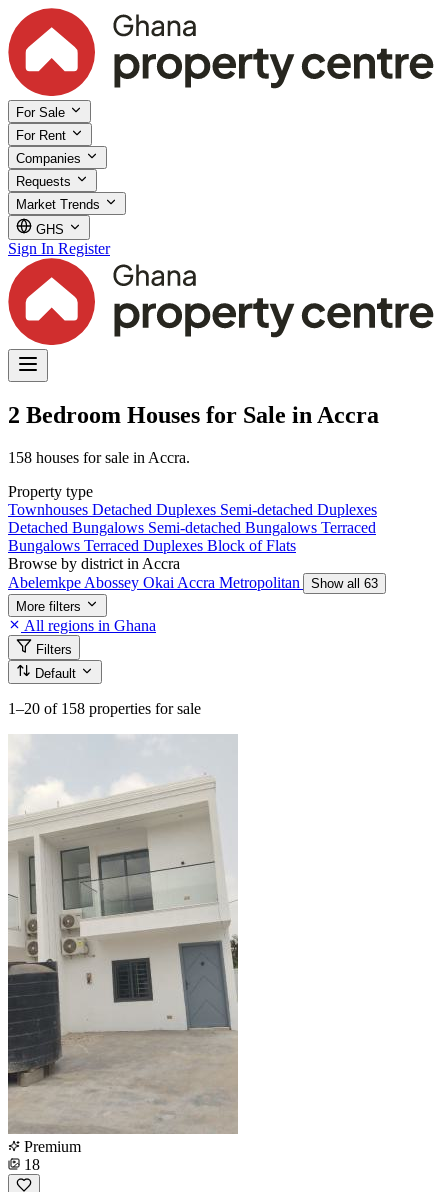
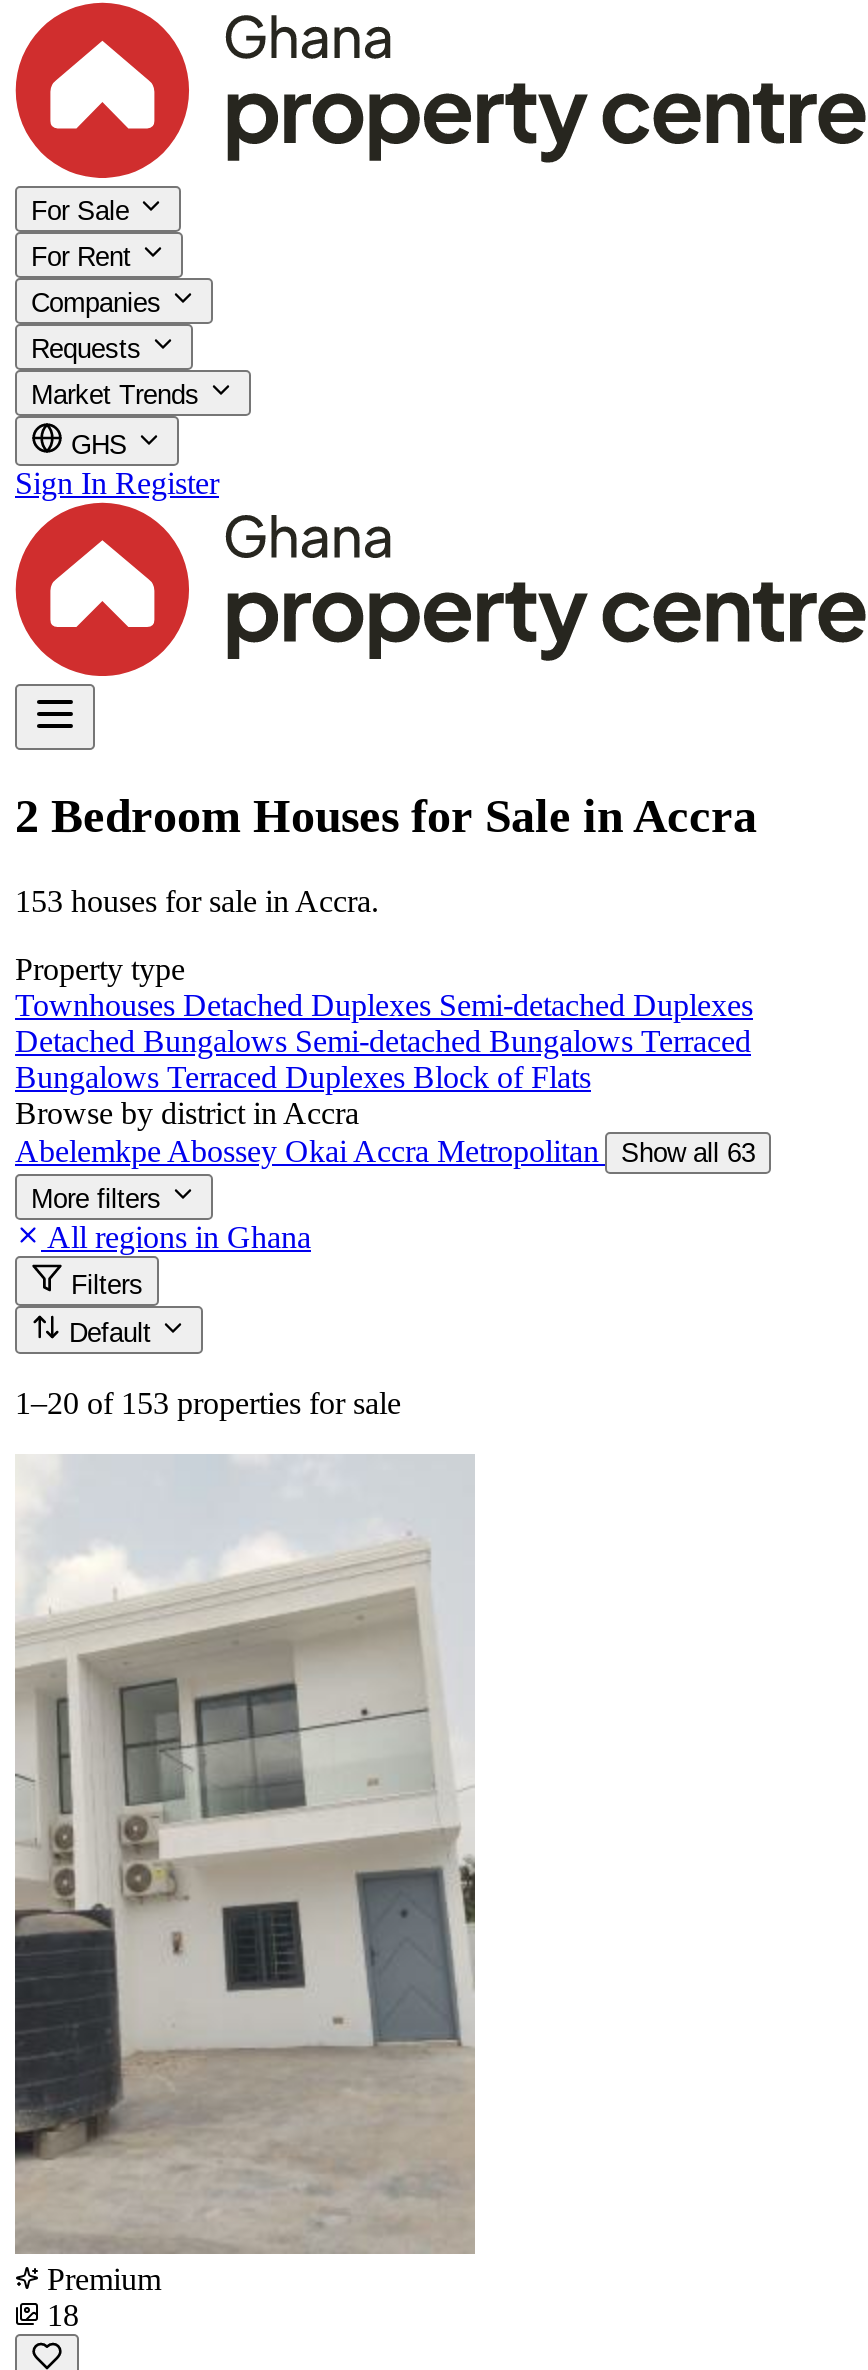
- 158 houses for sale in Accra.
+ 153 houses for sale in Accra.

- 1–20 of 158 properties for sale
+ 1–20 of 153 properties for sale
